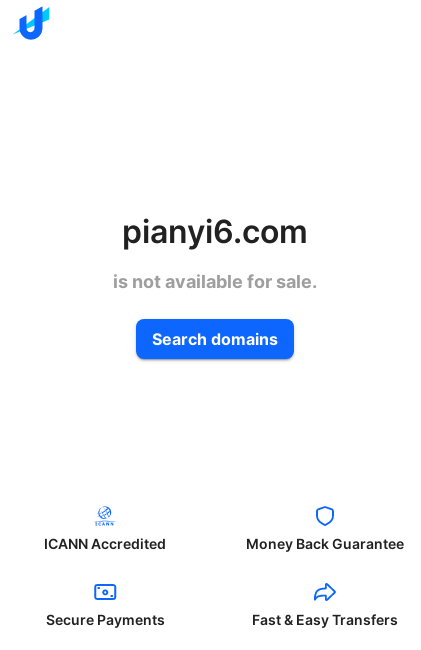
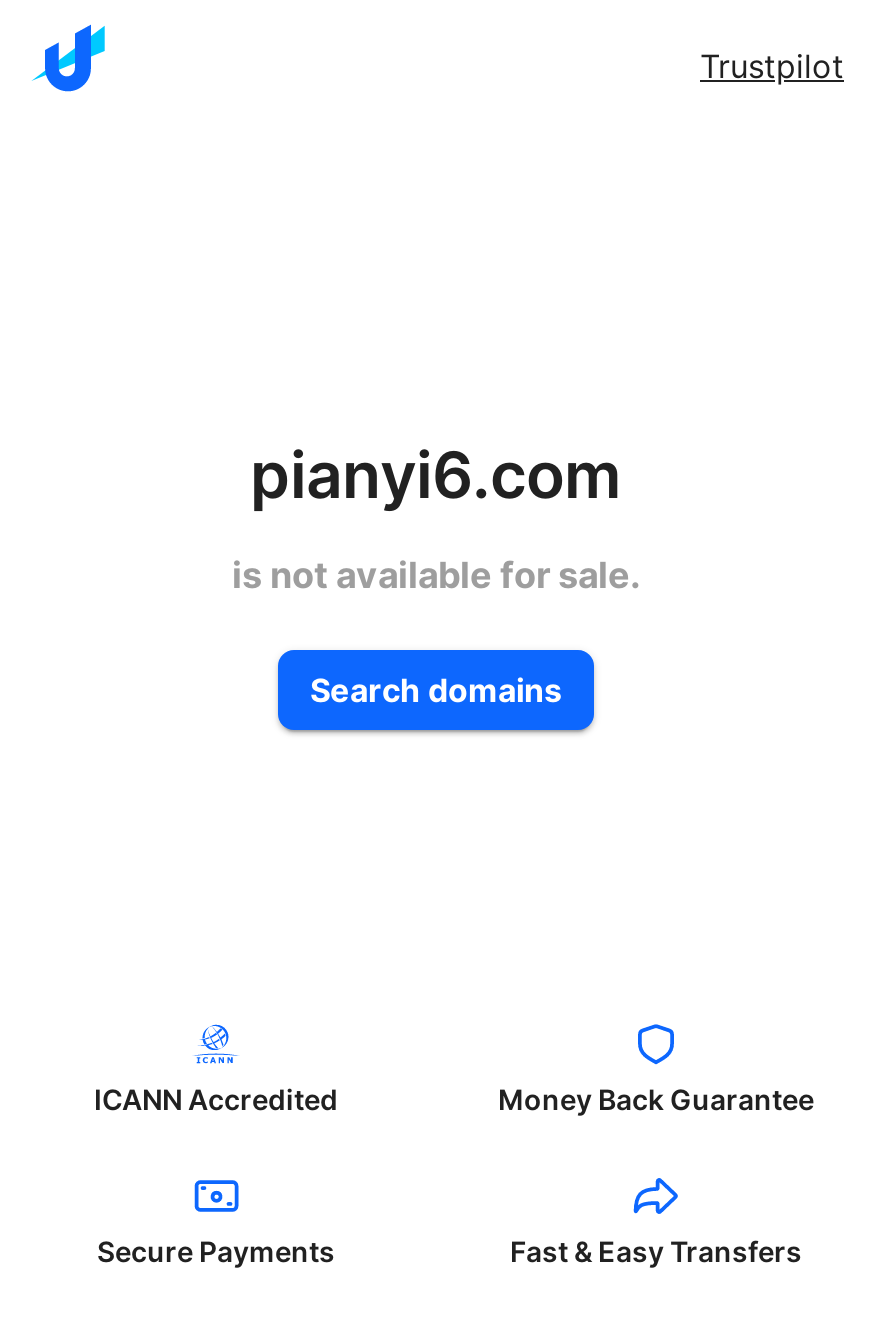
+ Trustpilot
